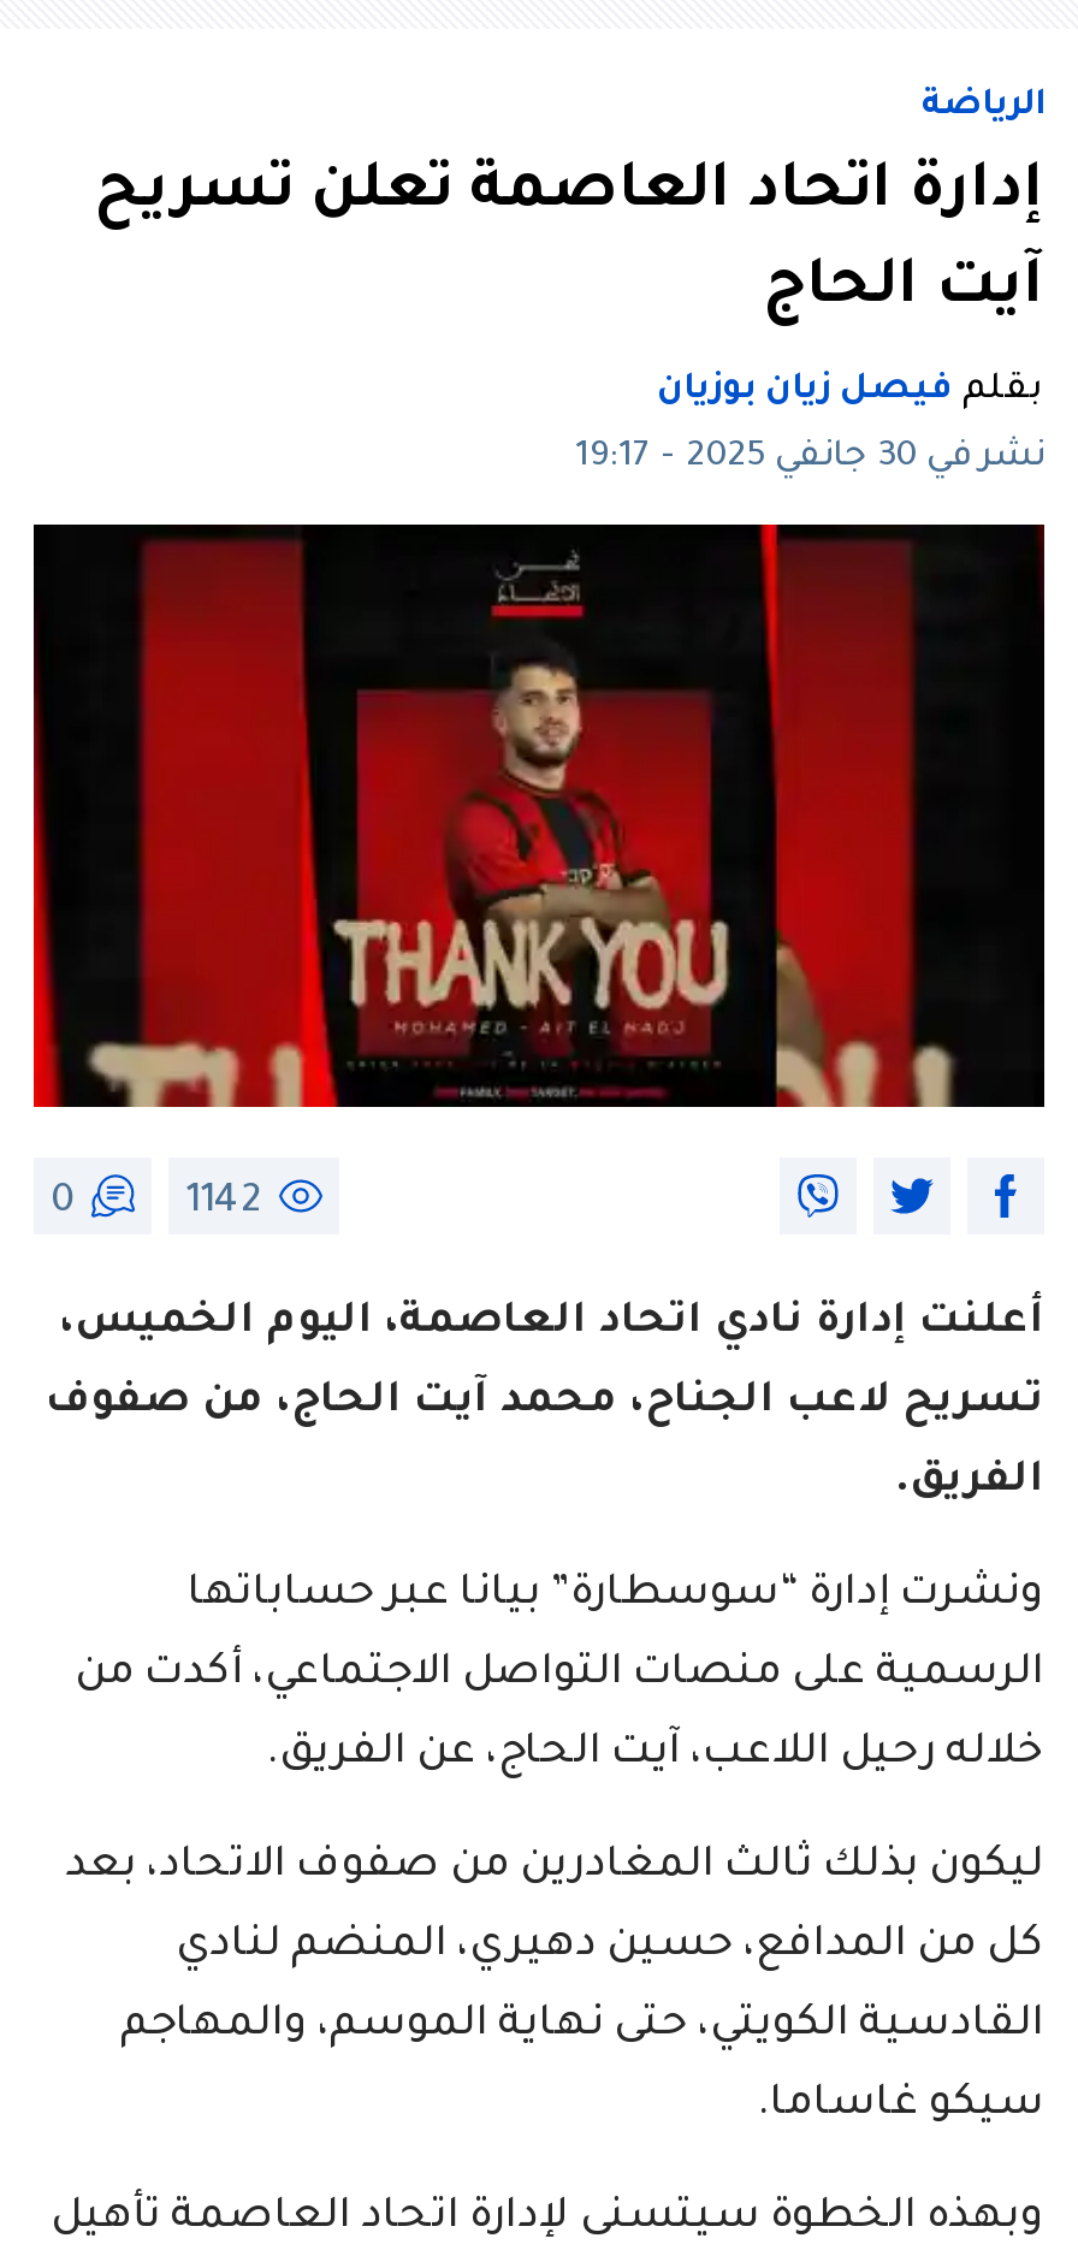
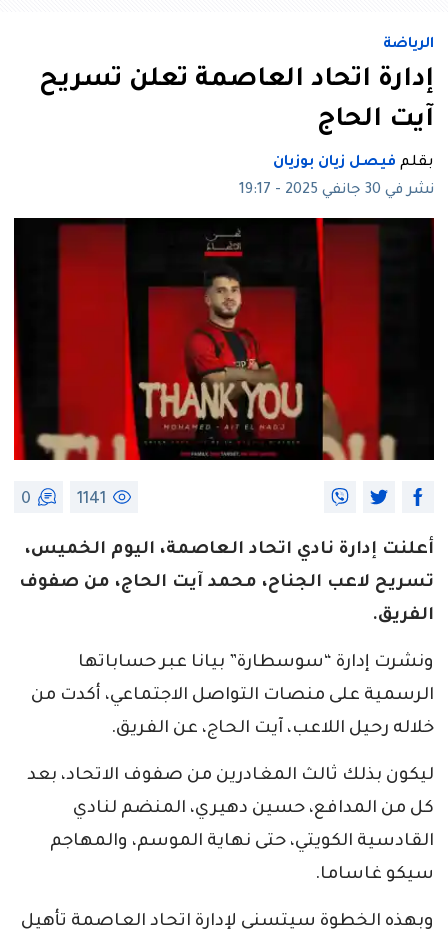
- 1142
+ 1141
